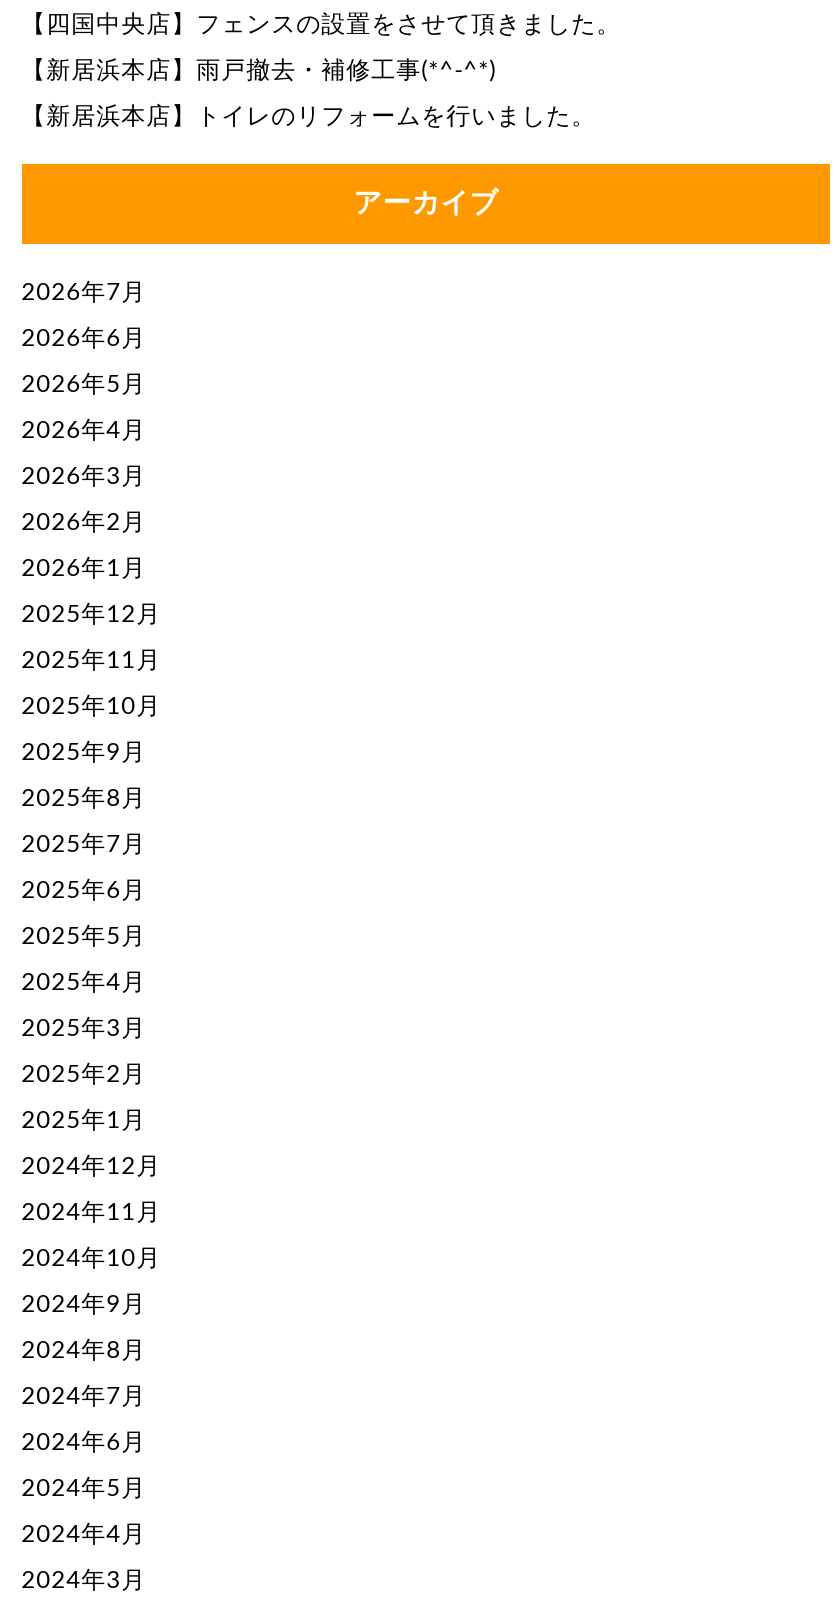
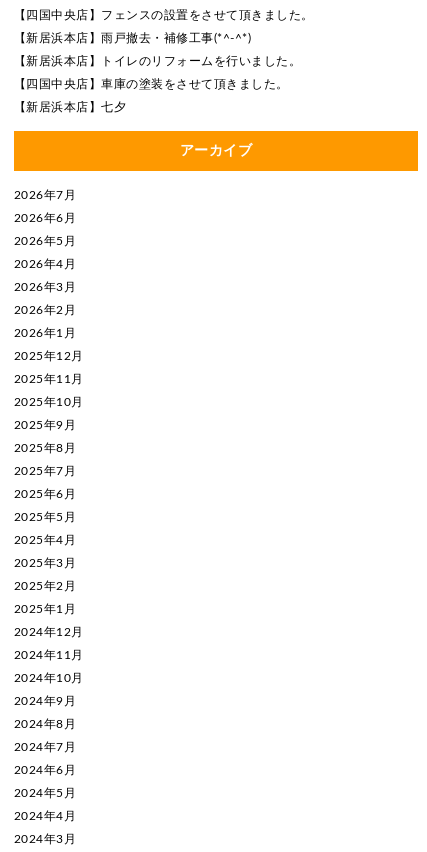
+ 【四国中央店】車庫の塗装をさせて頂きました。
+ 【新居浜本店】七夕
